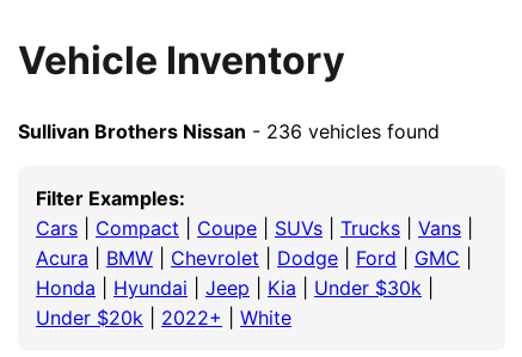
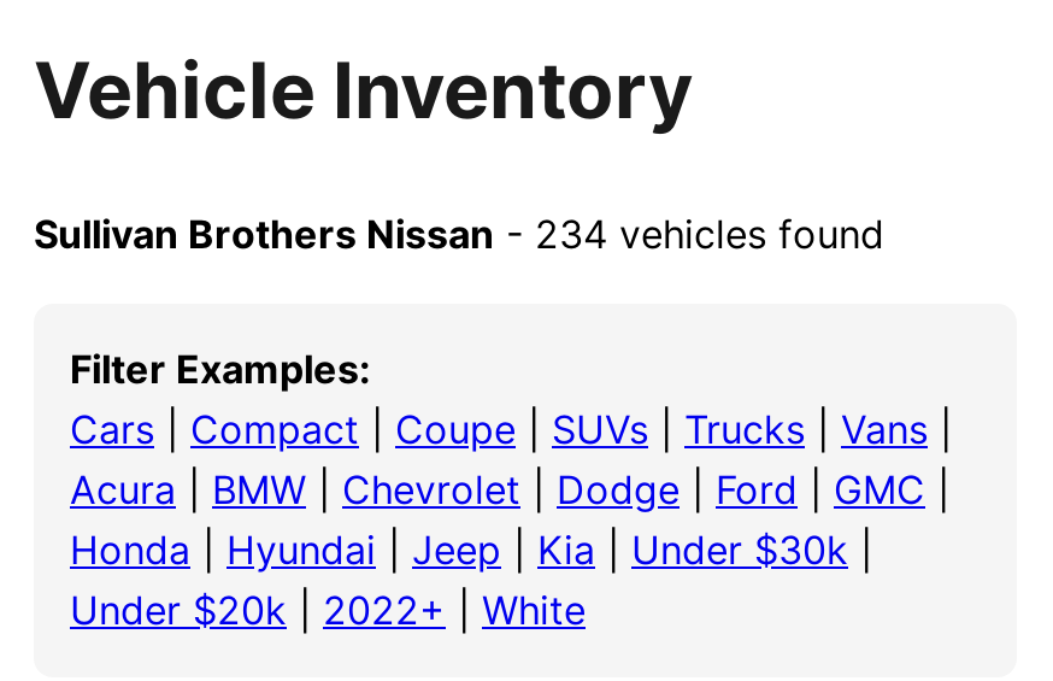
- Sullivan Brothers Nissan - 236 vehicles found
+ Sullivan Brothers Nissan - 234 vehicles found
